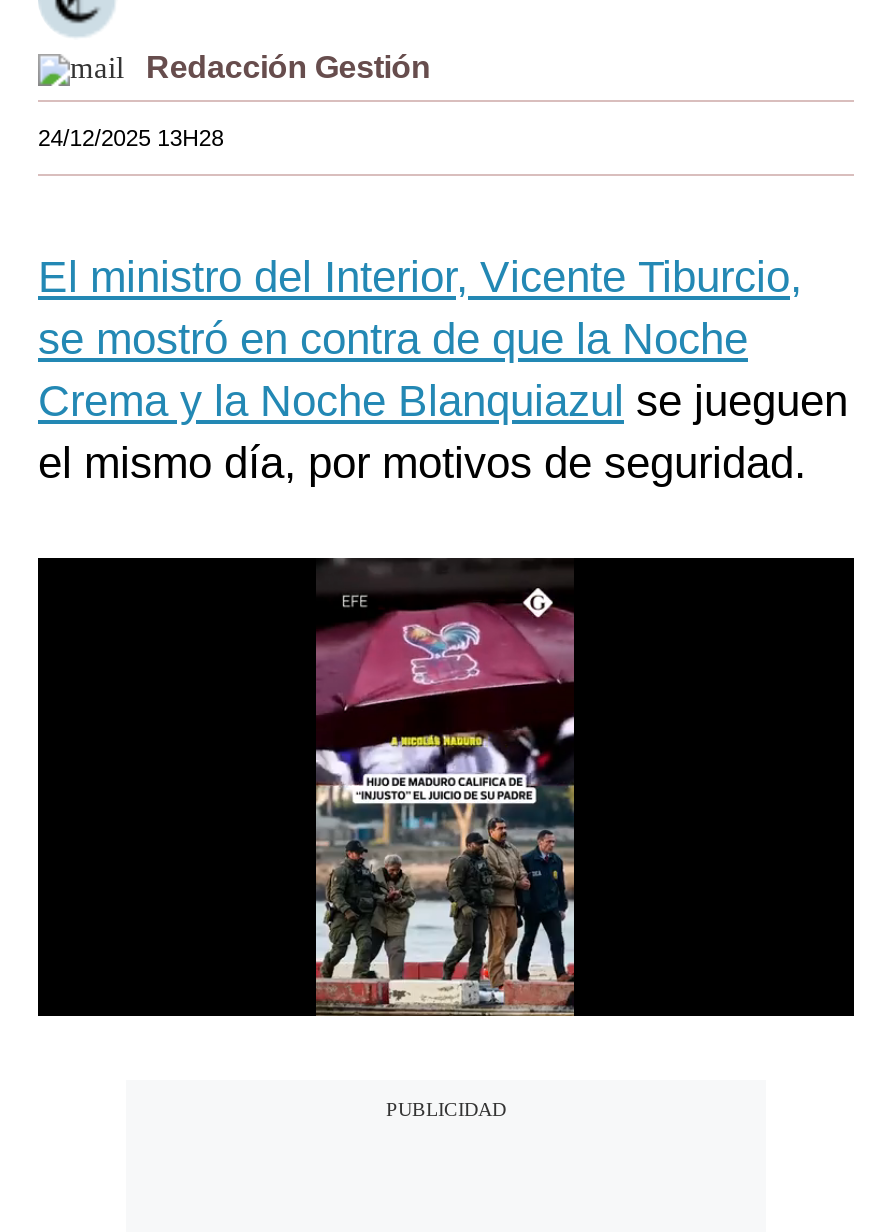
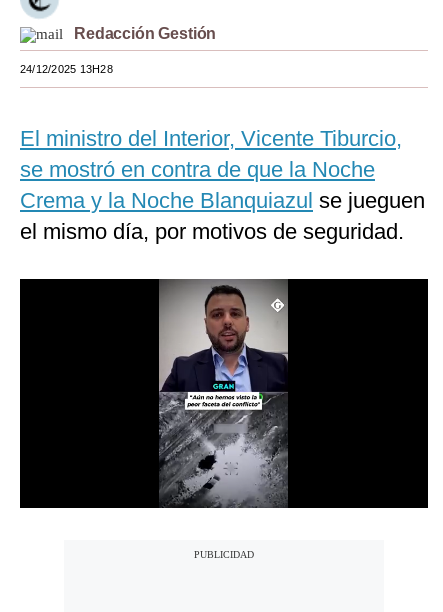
- [image]
+ [image]
